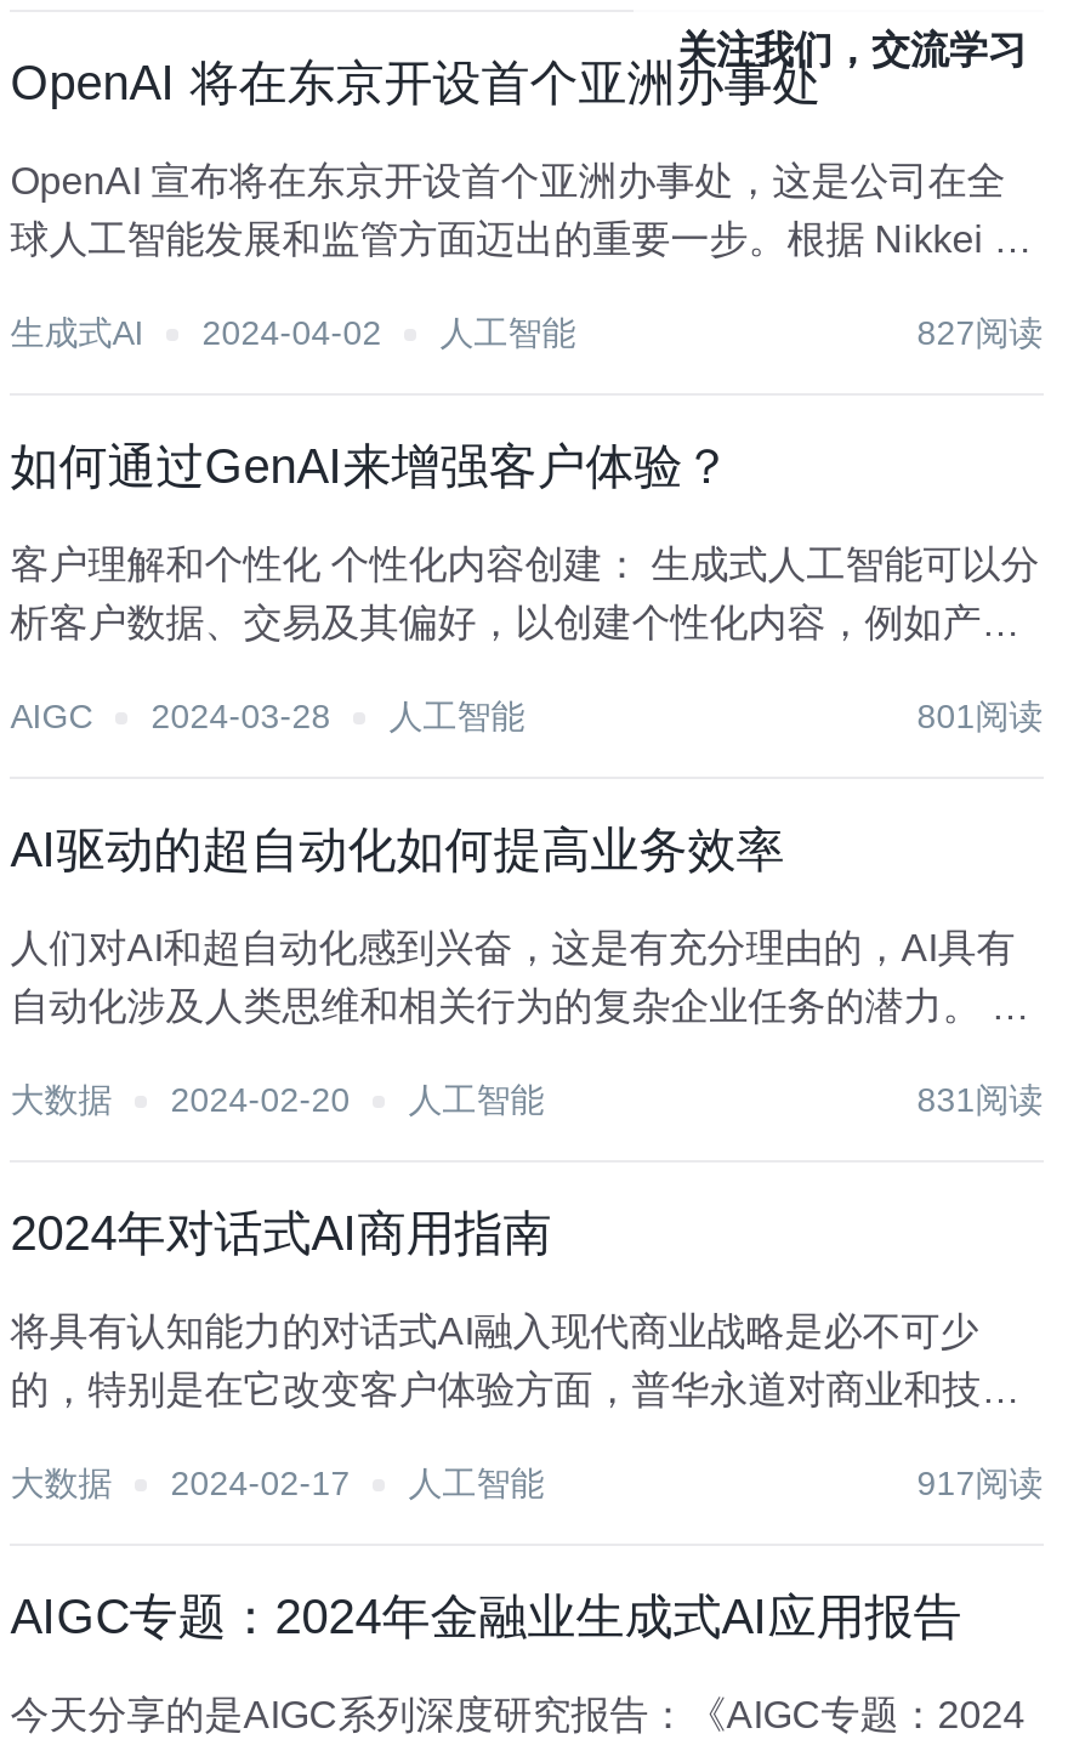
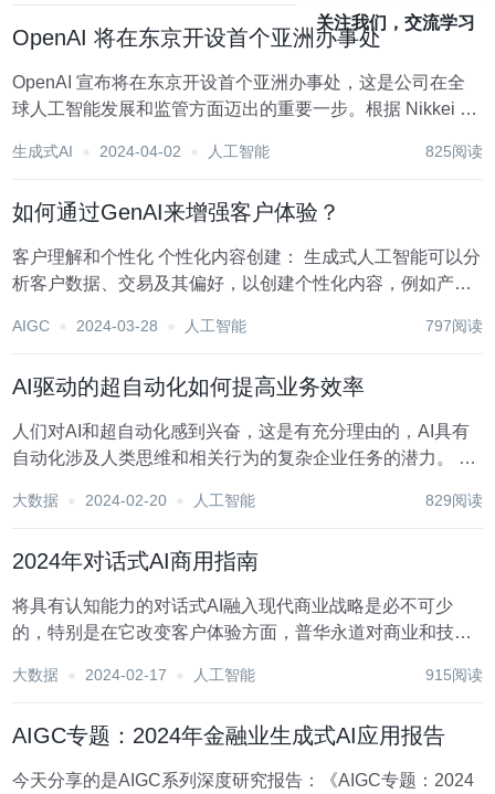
- 827阅读
+ 825阅读

- 801阅读
+ 797阅读

- 831阅读
+ 829阅读

- 917阅读
+ 915阅读
